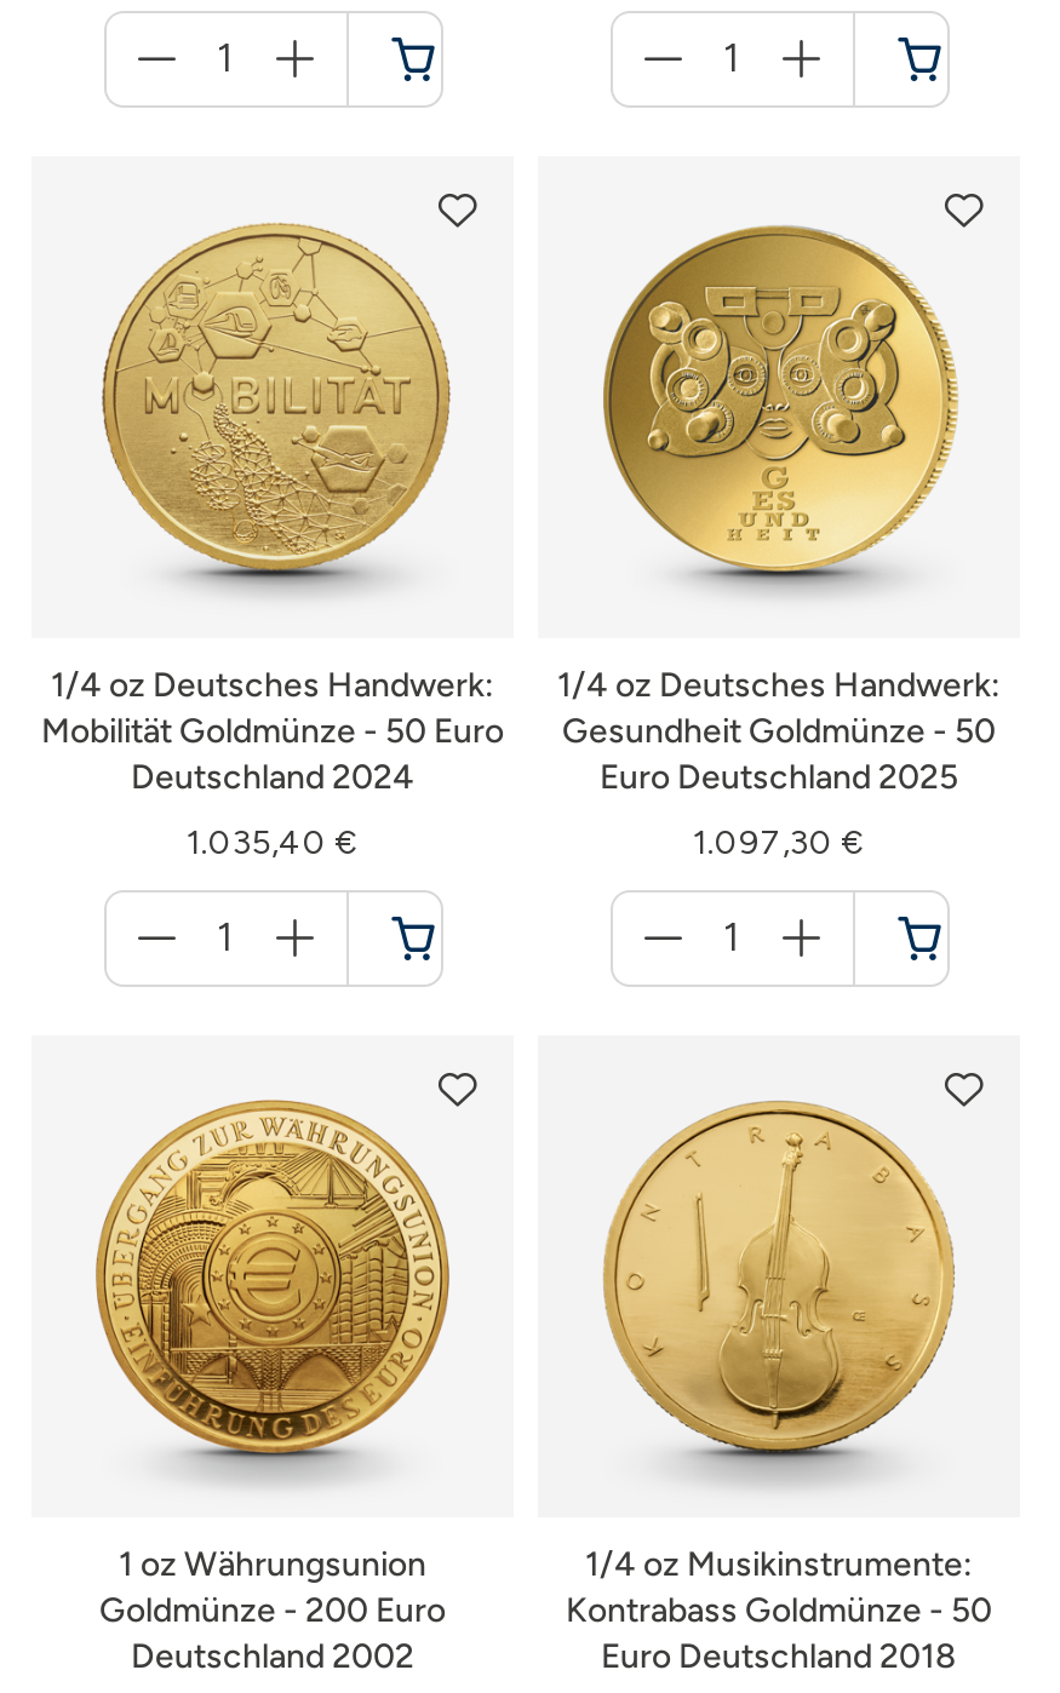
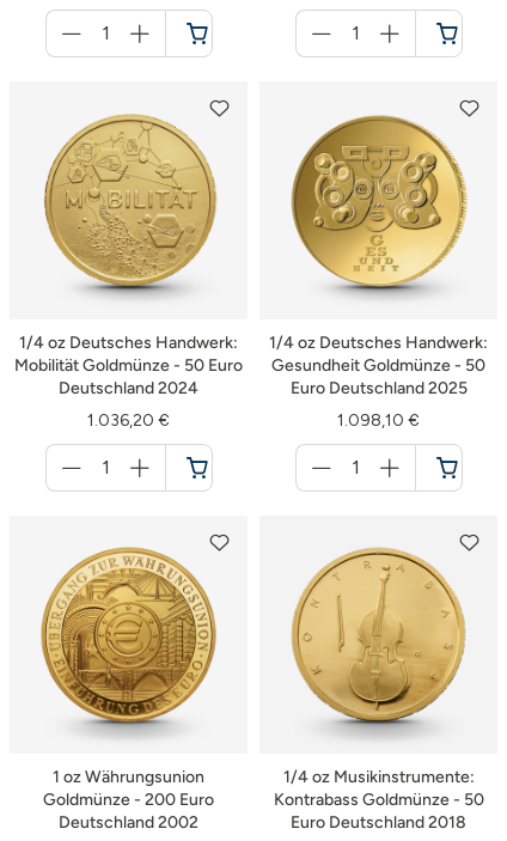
- 1.035,40 €
+ 1.036,20 €

- 1.097,30 €
+ 1.098,10 €
